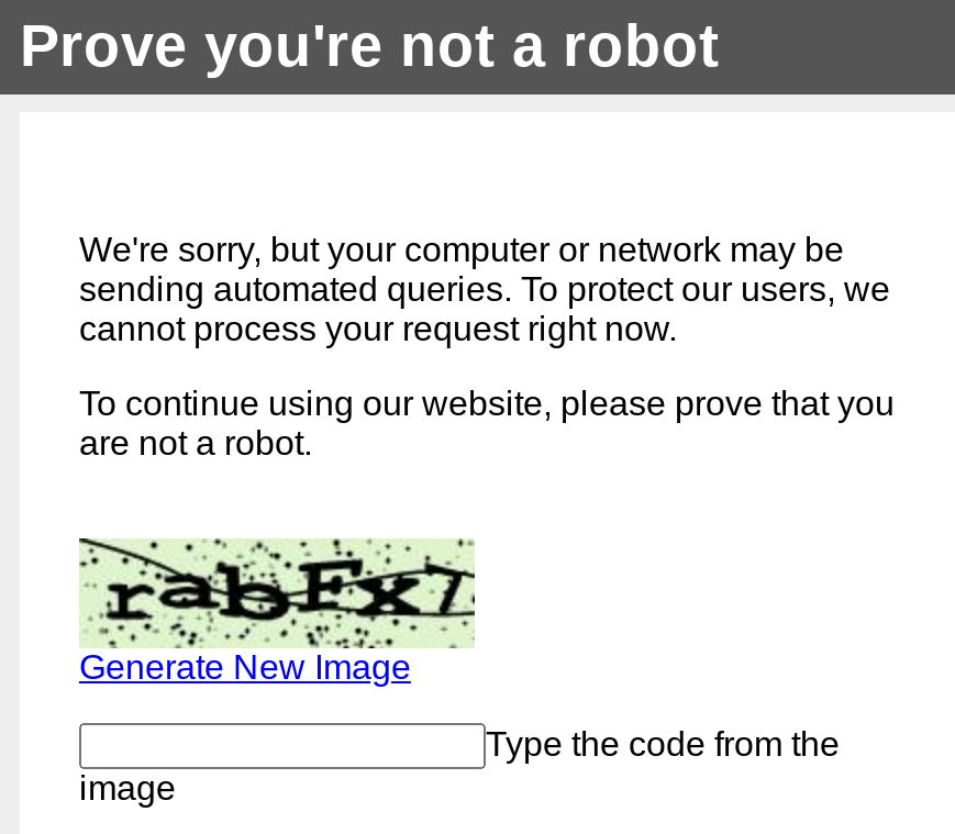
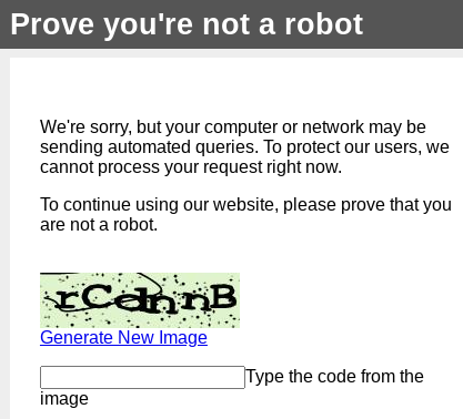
- [image]
+ [image]
